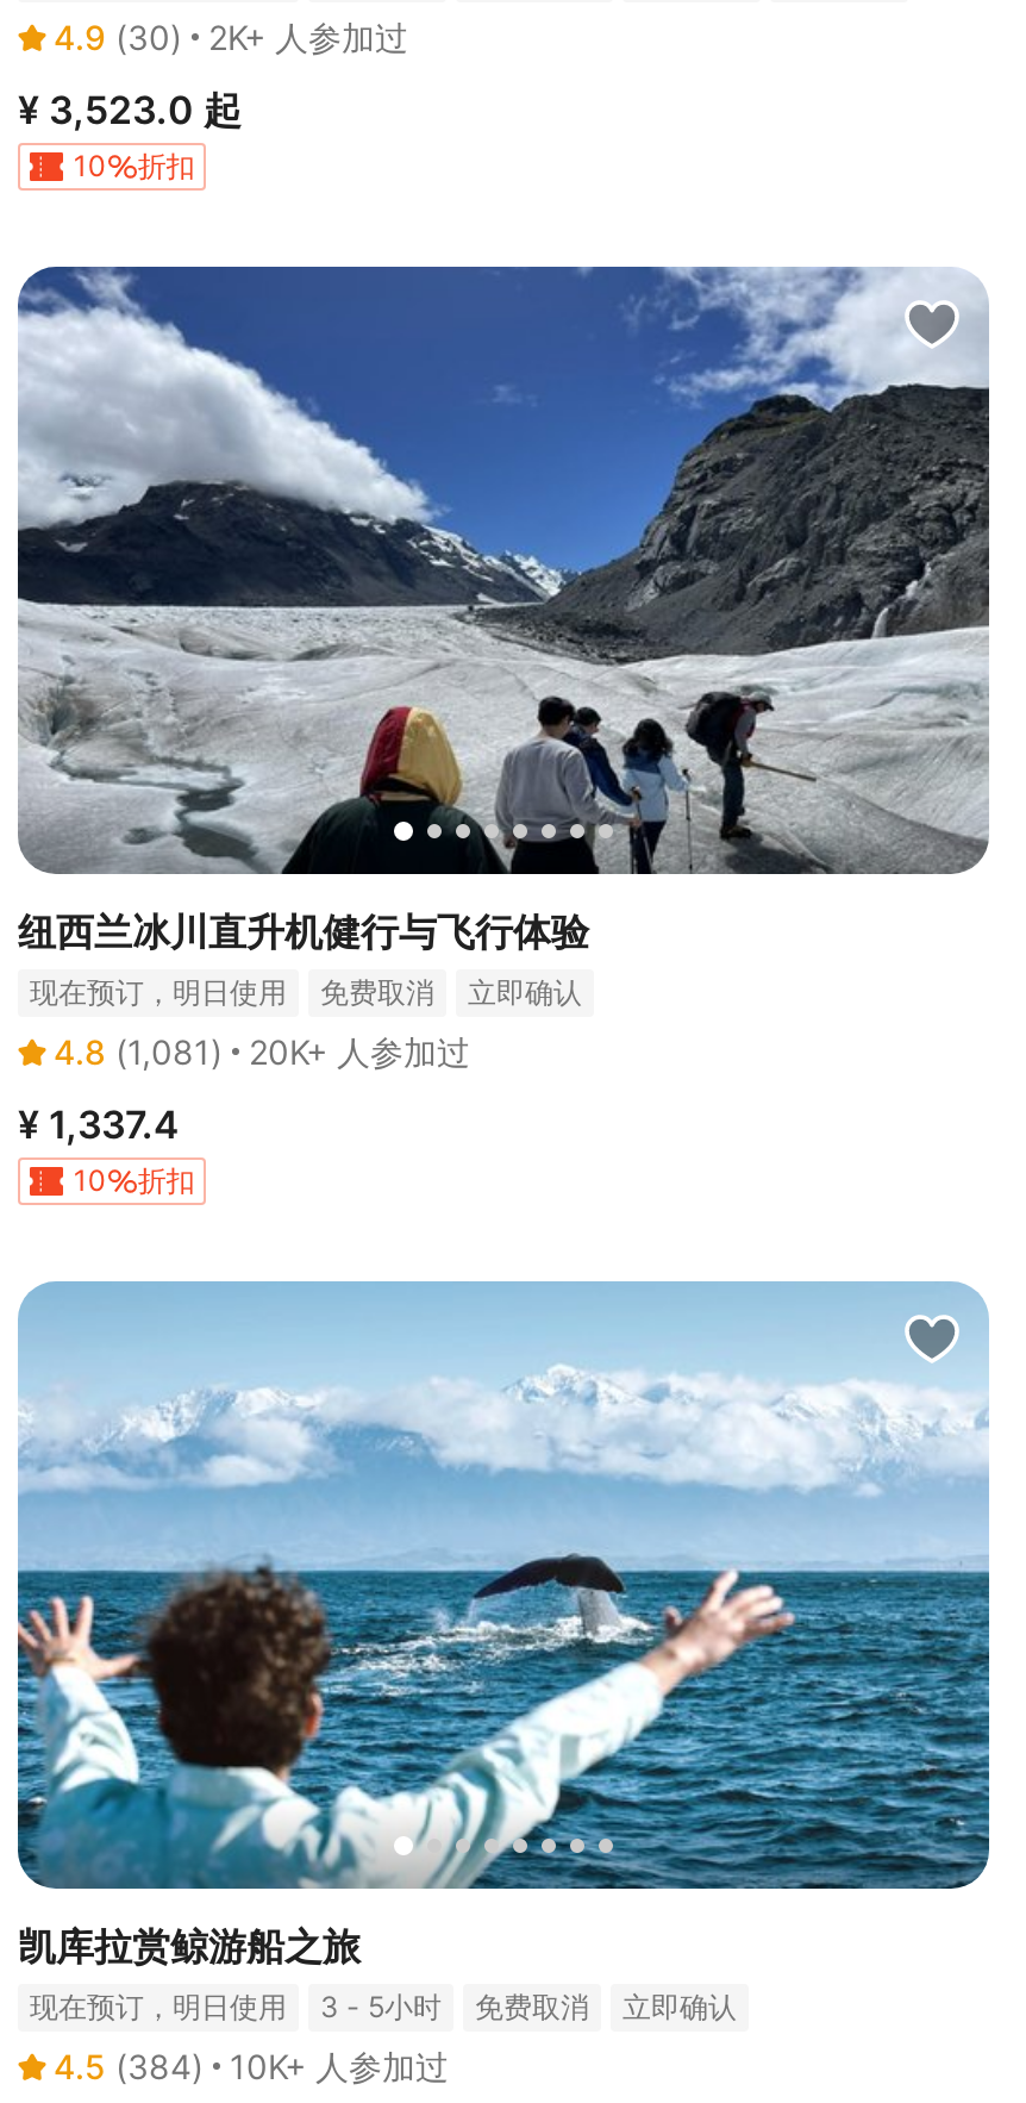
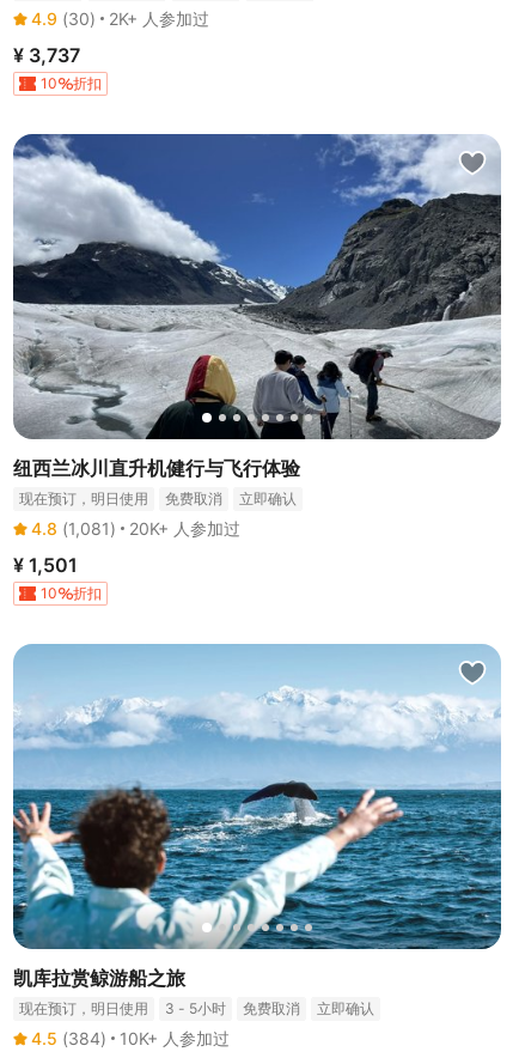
- ¥ 3,523.0起
+ ¥ 3,737

- ¥ 1,337.4
+ ¥ 1,501
